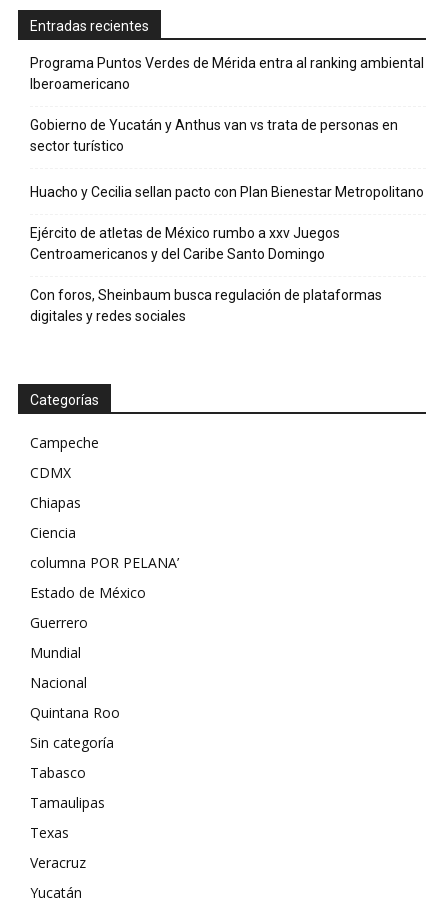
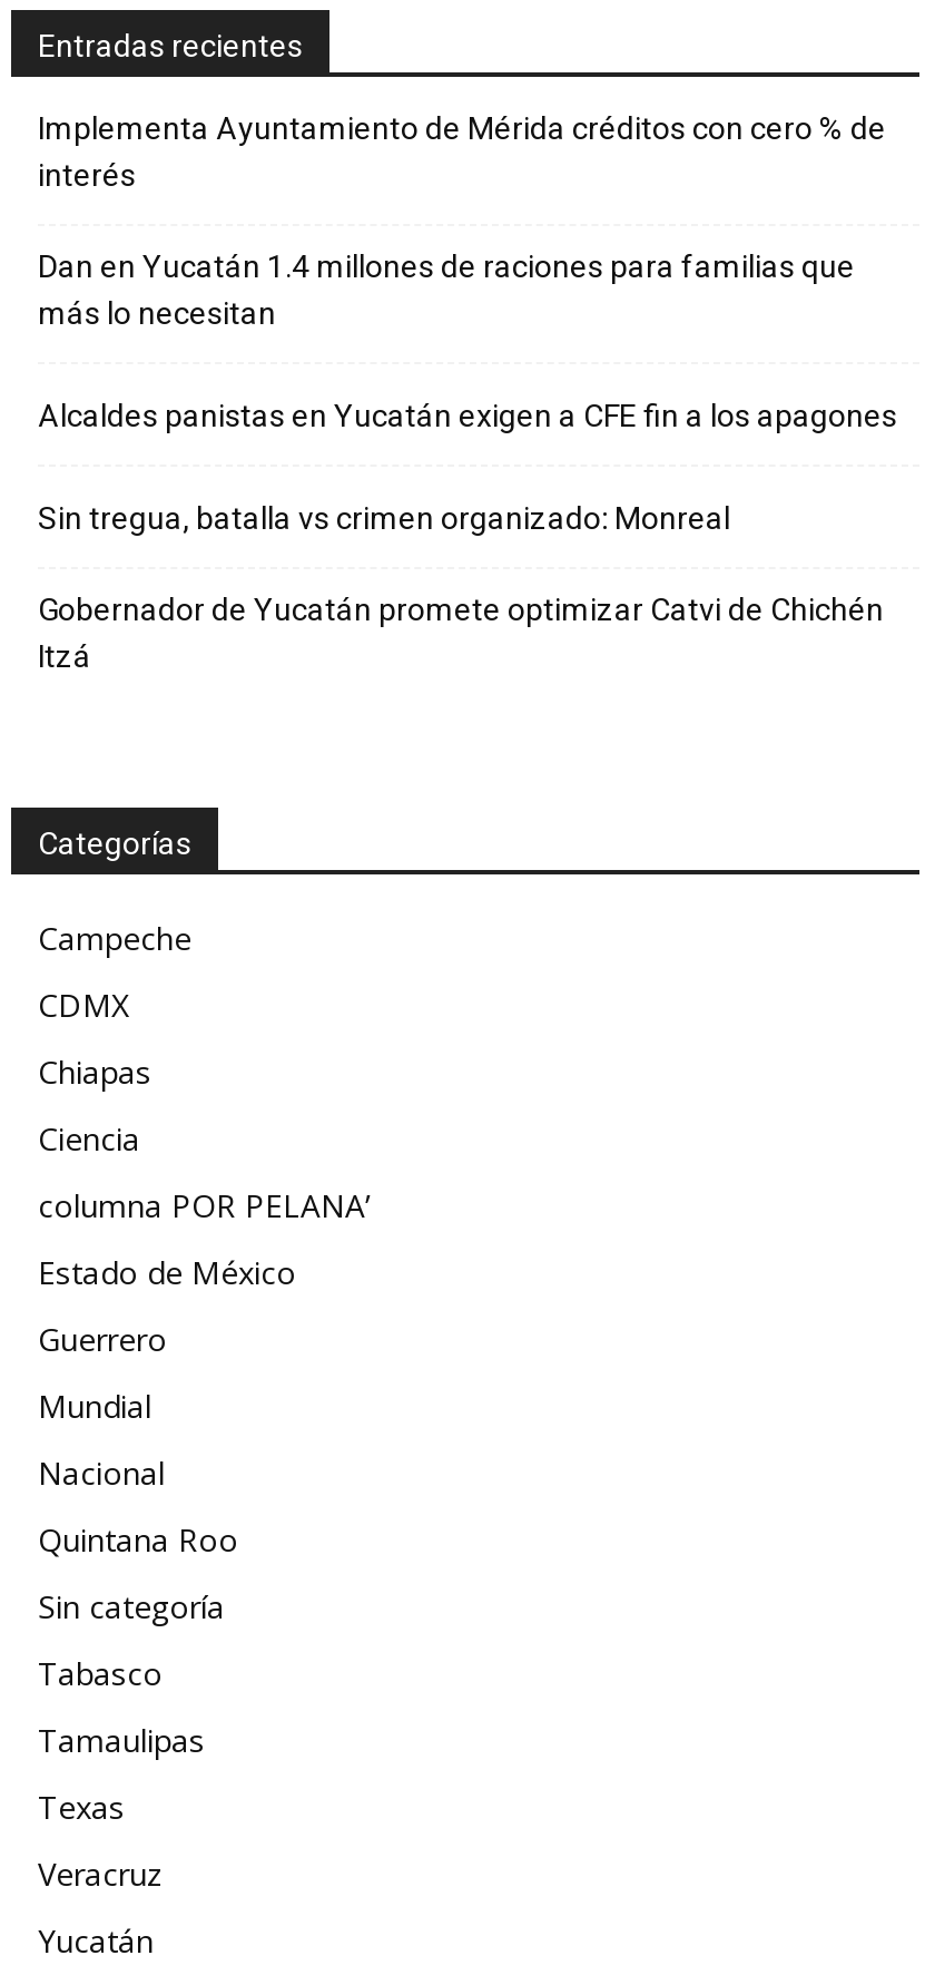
- Programa Puntos Verdes de Mérida entra al ranking ambiental
- Iberoamericano
+ Implementa Ayuntamiento de Mérida créditos con cero % de
+ interés

- Gobierno de Yucatán y Anthus van vs trata de personas en
- sector turístico
+ Dan en Yucatán 1.4 millones de raciones para familias que
+ más lo necesitan

- Huacho y Cecilia sellan pacto con Plan Bienestar Metropolitano
+ Alcaldes panistas en Yucatán exigen a CFE fin a los apagones

- Ejército de atletas de México rumbo a xxv Juegos
- Centroamericanos y del Caribe Santo Domingo
+ Sin tregua, batalla vs crimen organizado: Monreal

- Con foros, Sheinbaum busca regulación de plataformas
- digitales y redes sociales
+ Gobernador de Yucatán promete optimizar Catvi de Chichén
+ Itzá
